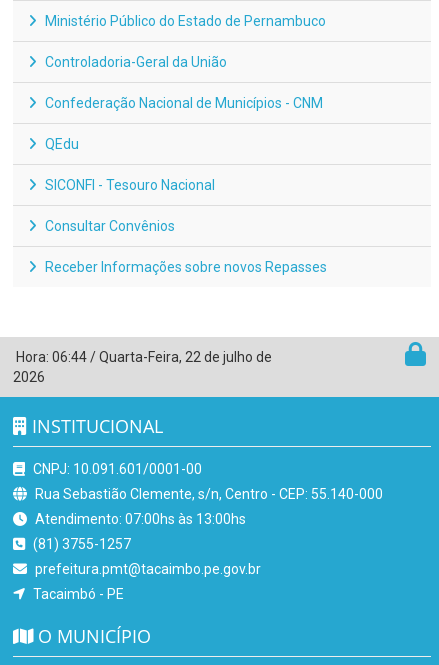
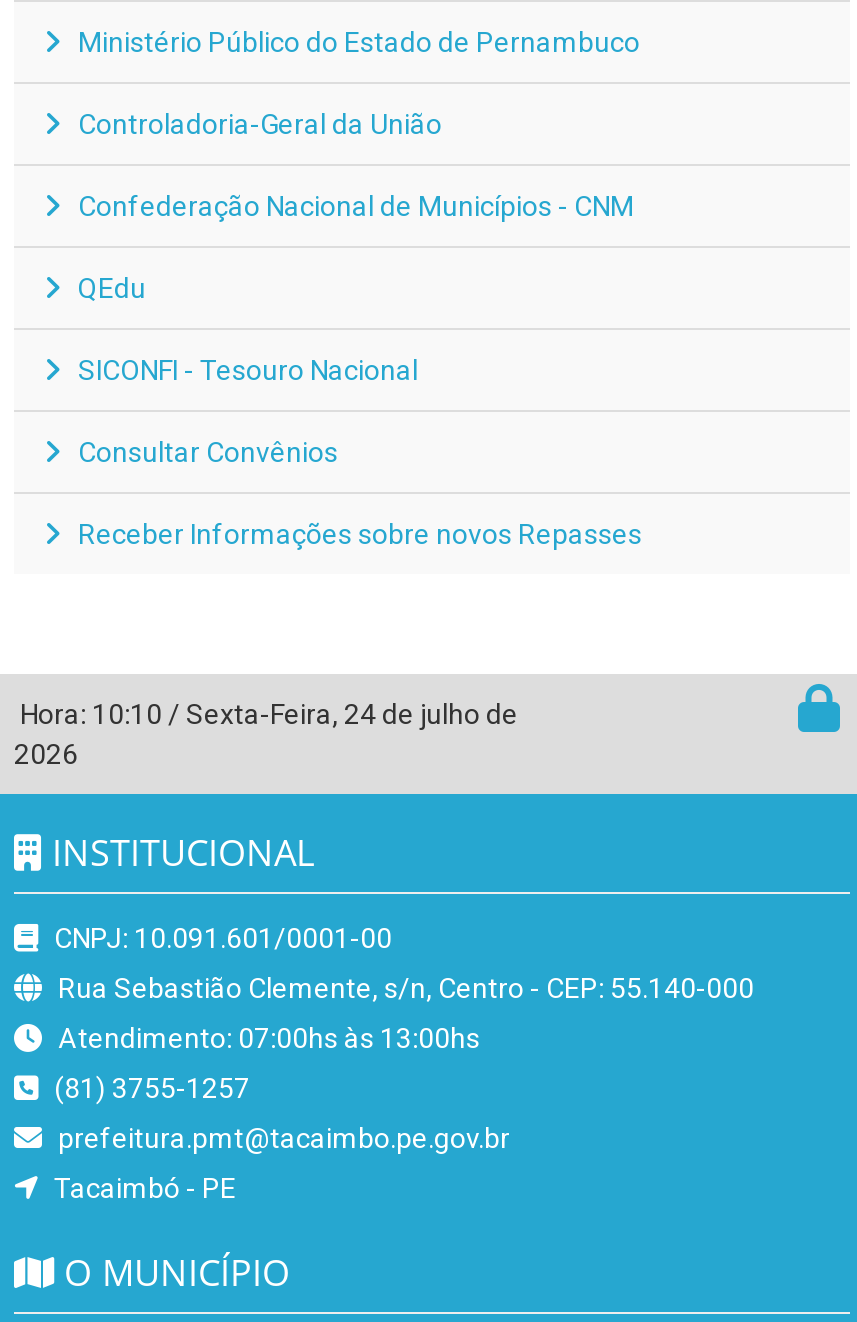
- Hora: 06:44 / Quarta-Feira, 22 de julho de
+ Hora: 10:10 / Sexta-Feira, 24 de julho de
